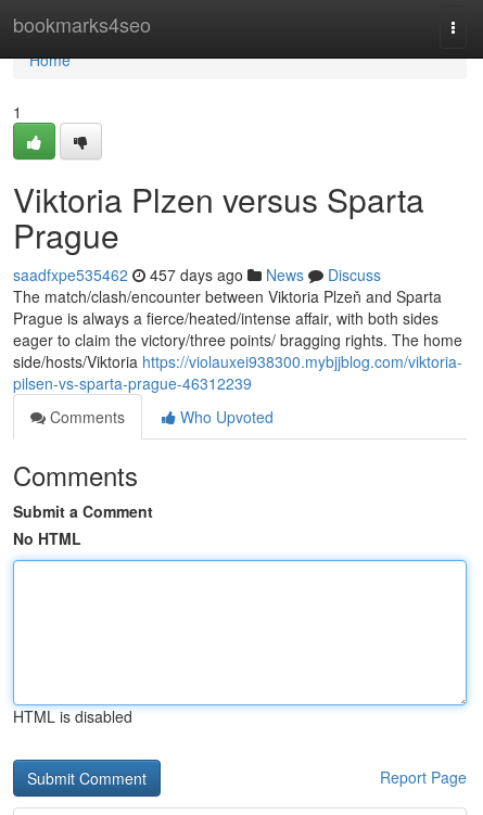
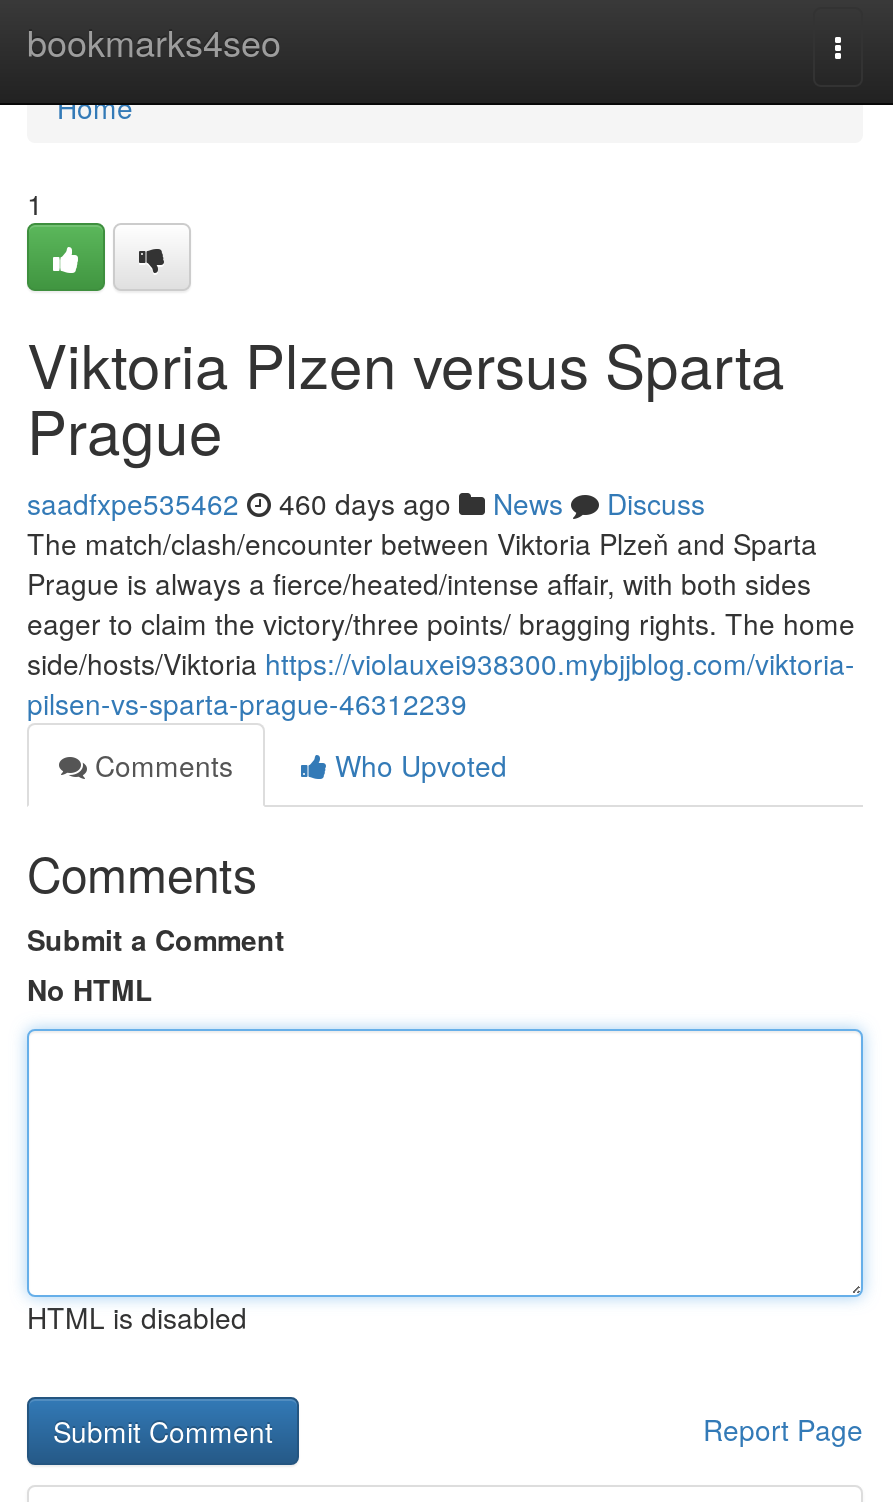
- saadfxpe535462 457 days ago News Discuss
+ saadfxpe535462 460 days ago News Discuss
